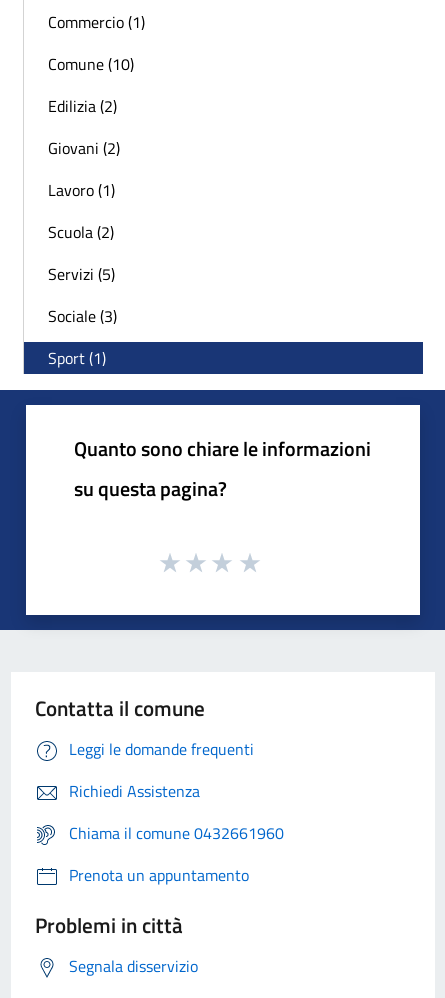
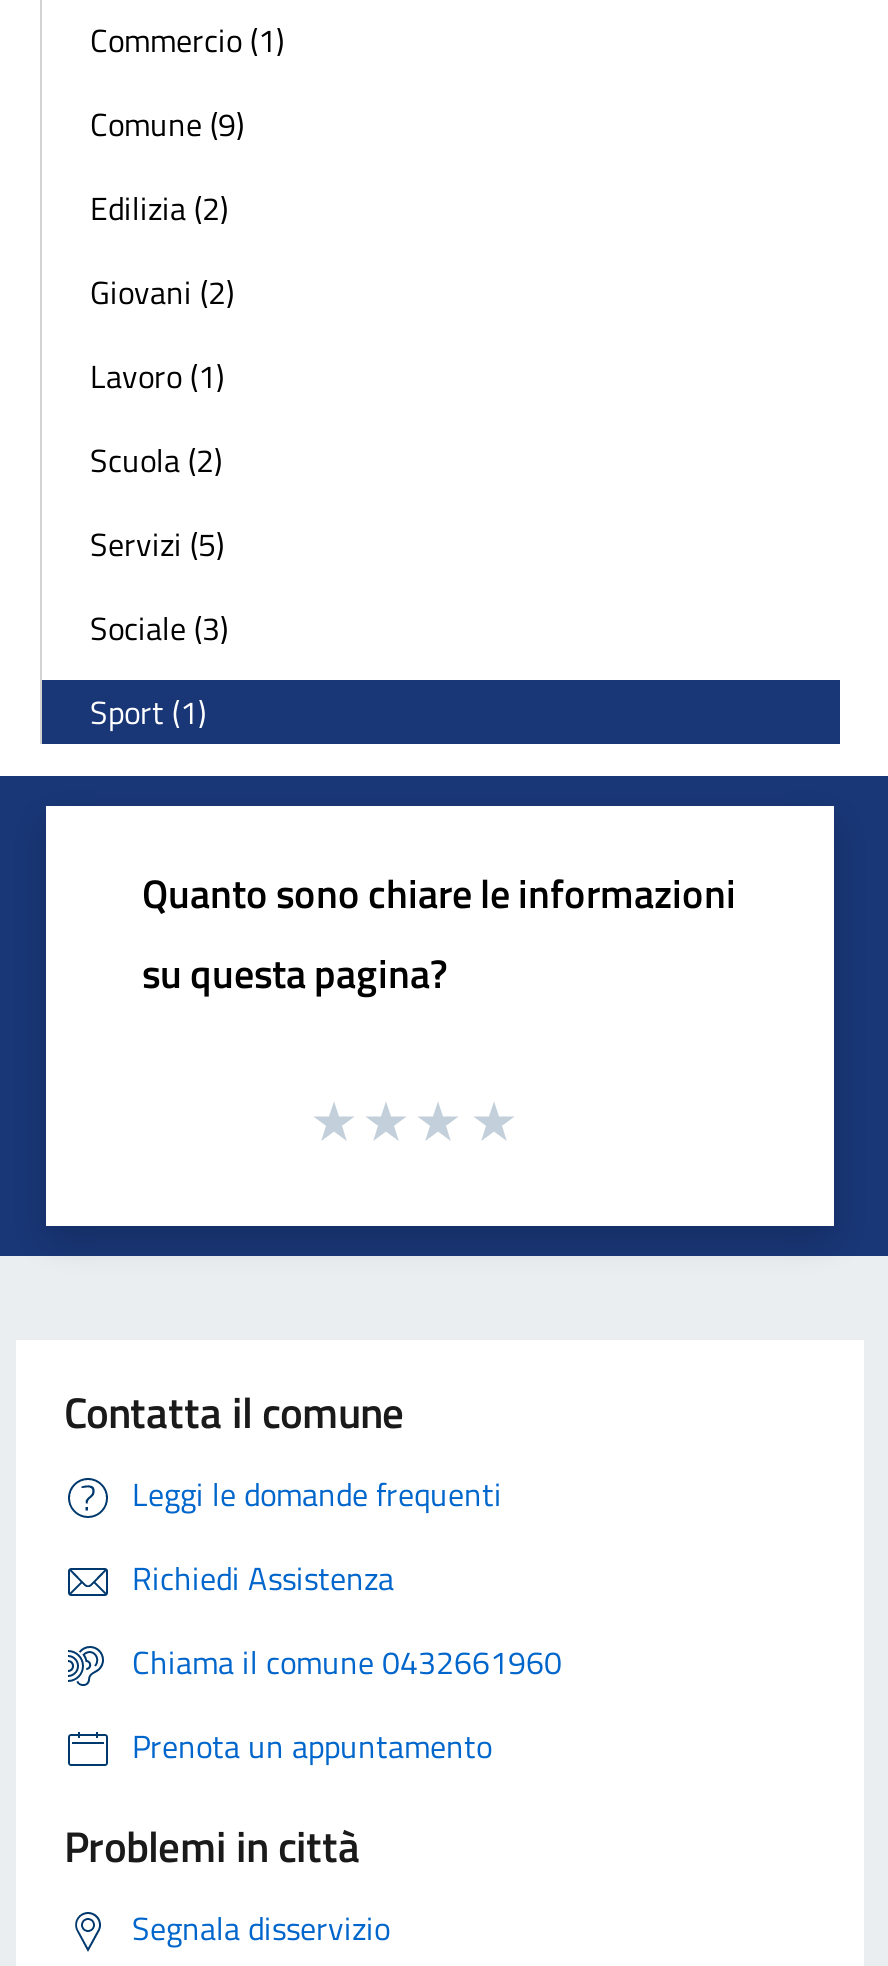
- Comune (10)
+ Comune (9)
